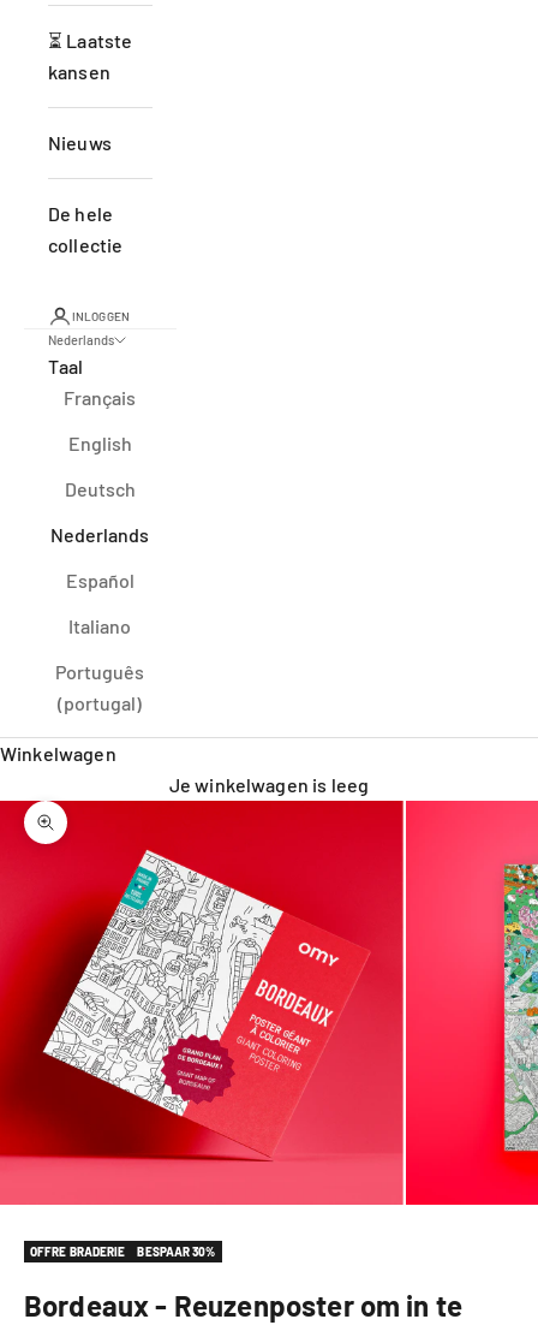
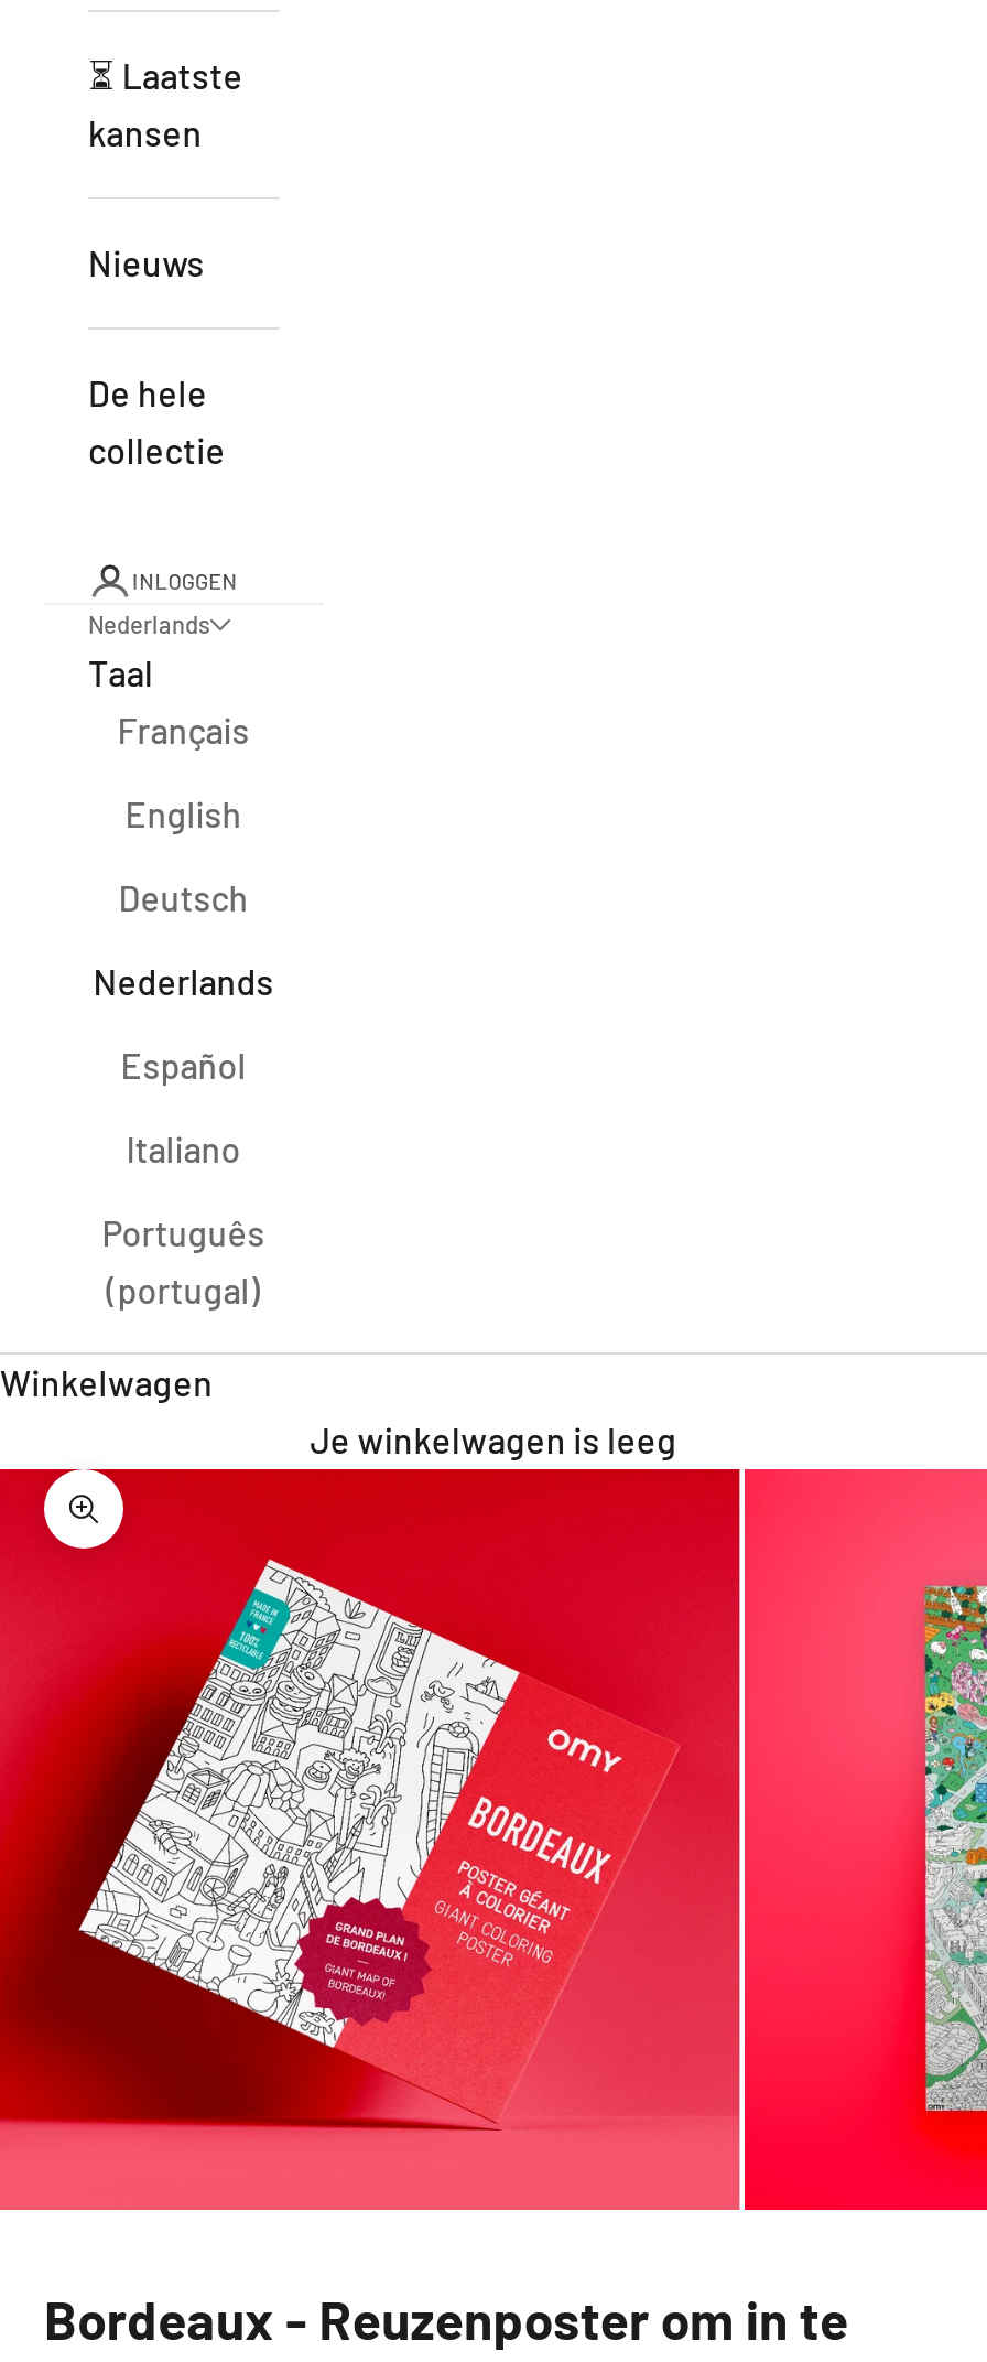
- OFFRE BRADERIE
- BESPAAR 30%
